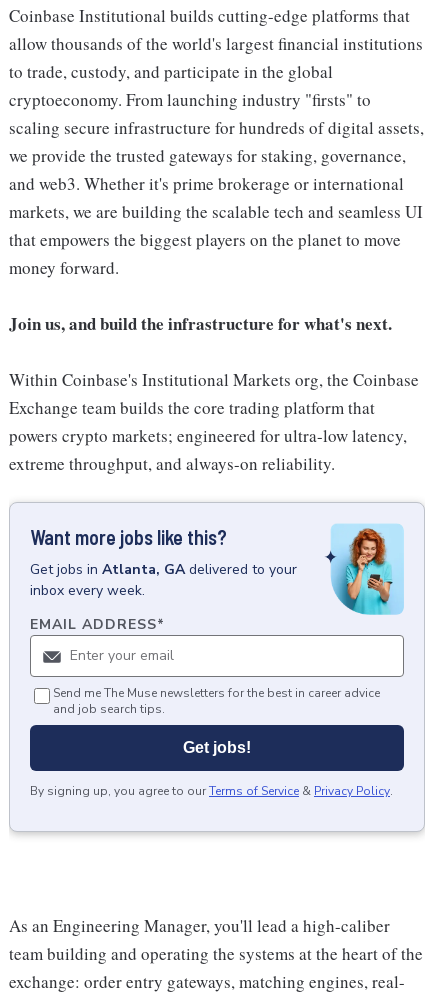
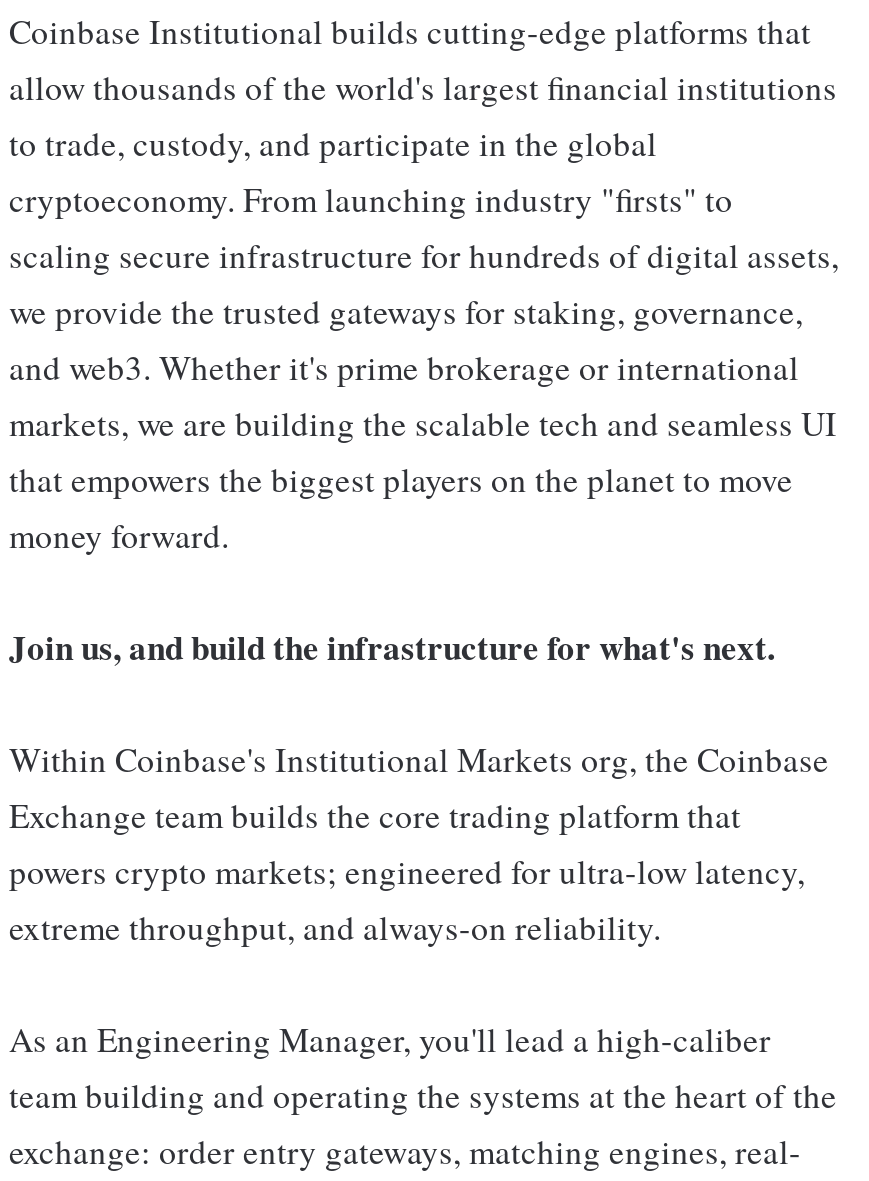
- [image]
- Want more jobs like this?
- Get jobs in Atlanta, GA delivered to your
- inbox every week.
- EMAIL ADDRESS*

- Send me The Muse newsletters for the best in career advice
- and job search tips.
- Get jobs!
- By signing up, you agree to our Terms of Service & Privacy Policy.
